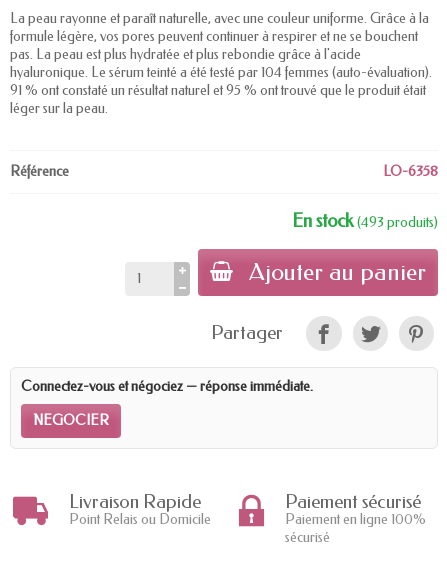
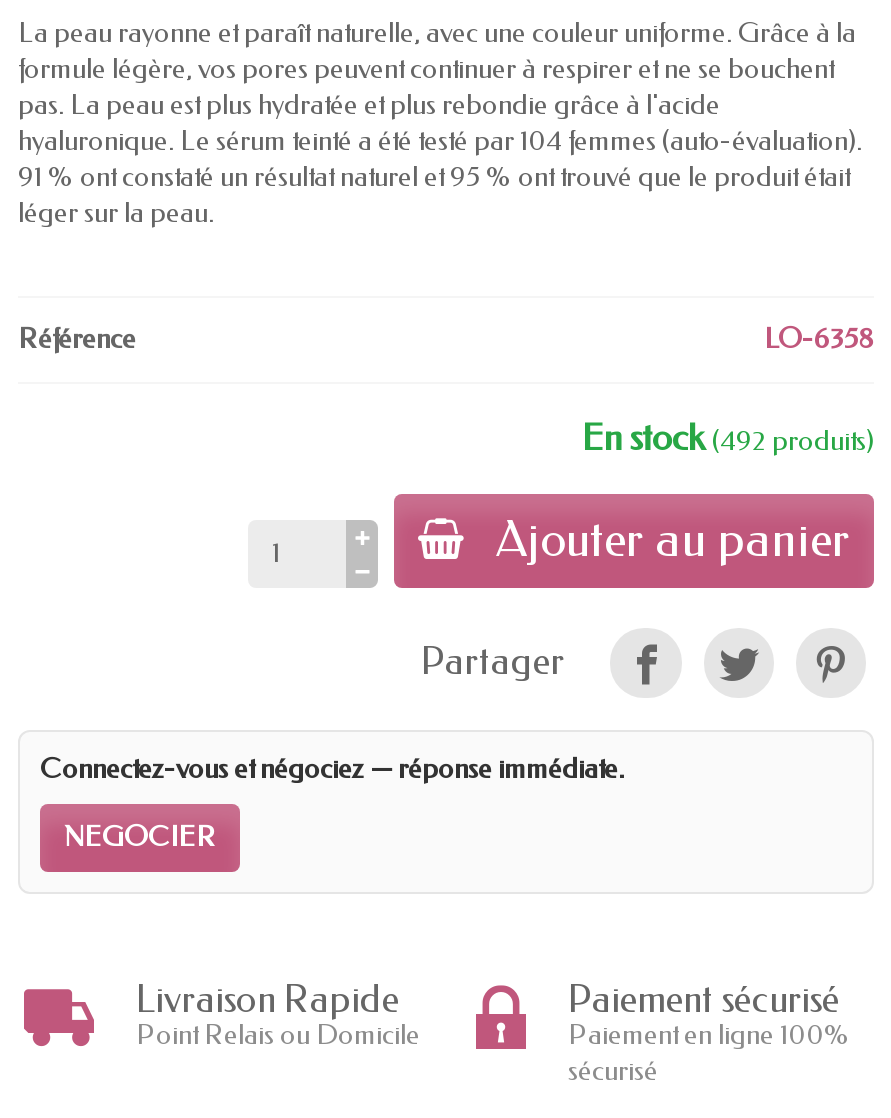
- En stock(493 produits)
+ En stock(492 produits)
